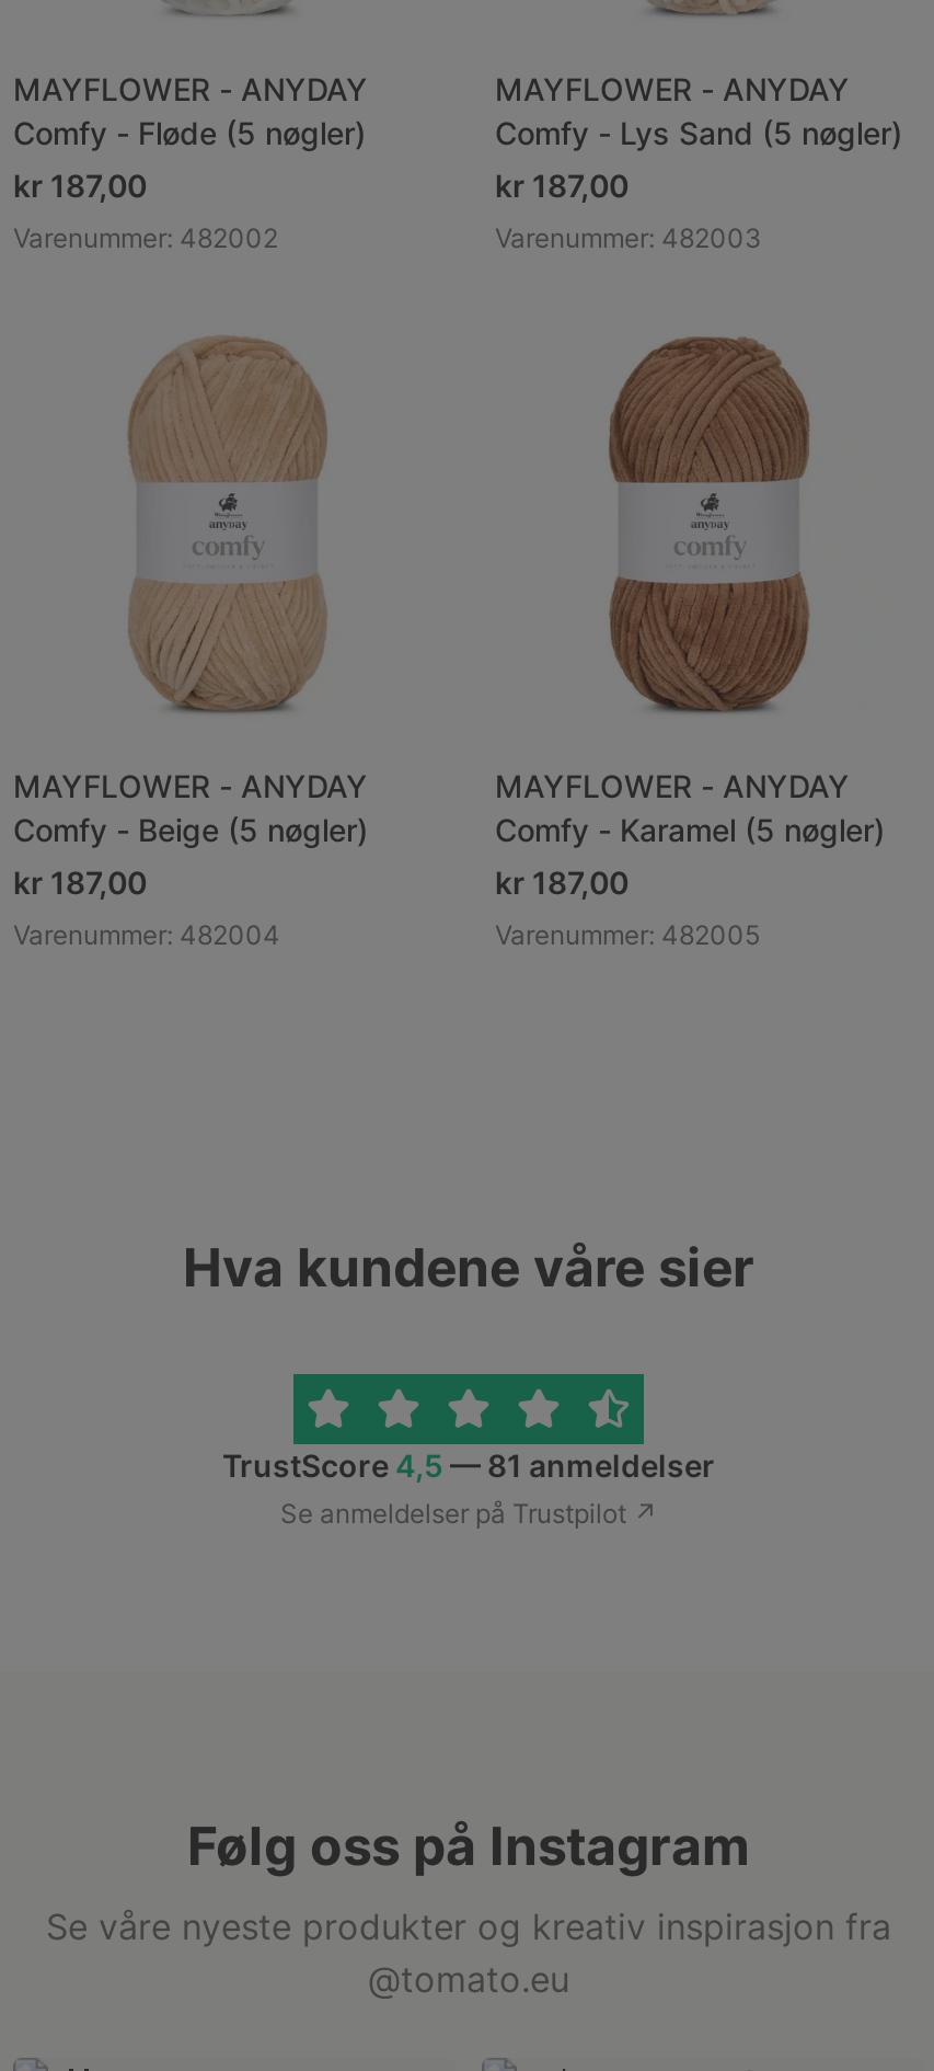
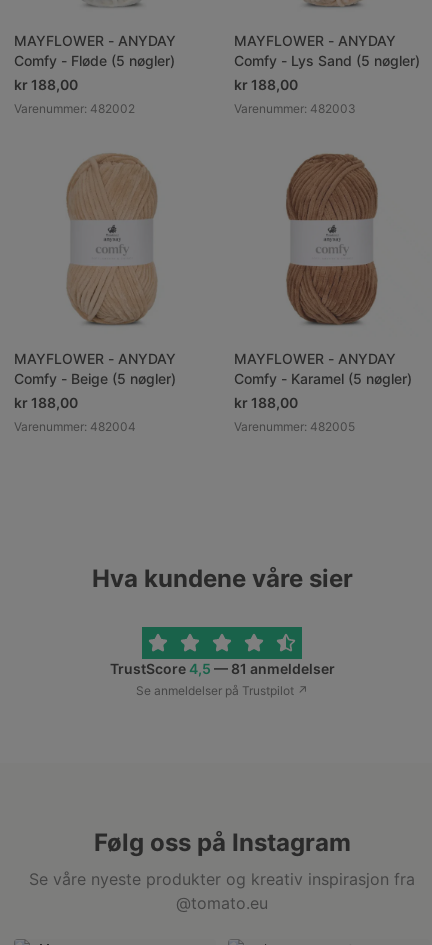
- kr 187,00
+ kr 188,00

- kr 187,00
+ kr 188,00

- kr 187,00
+ kr 188,00

- kr 187,00
+ kr 188,00
